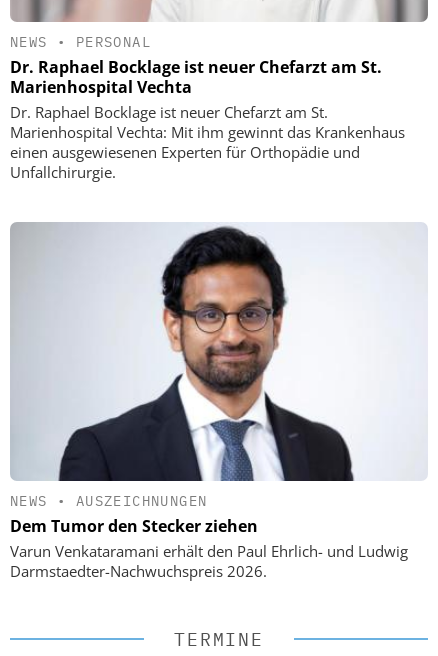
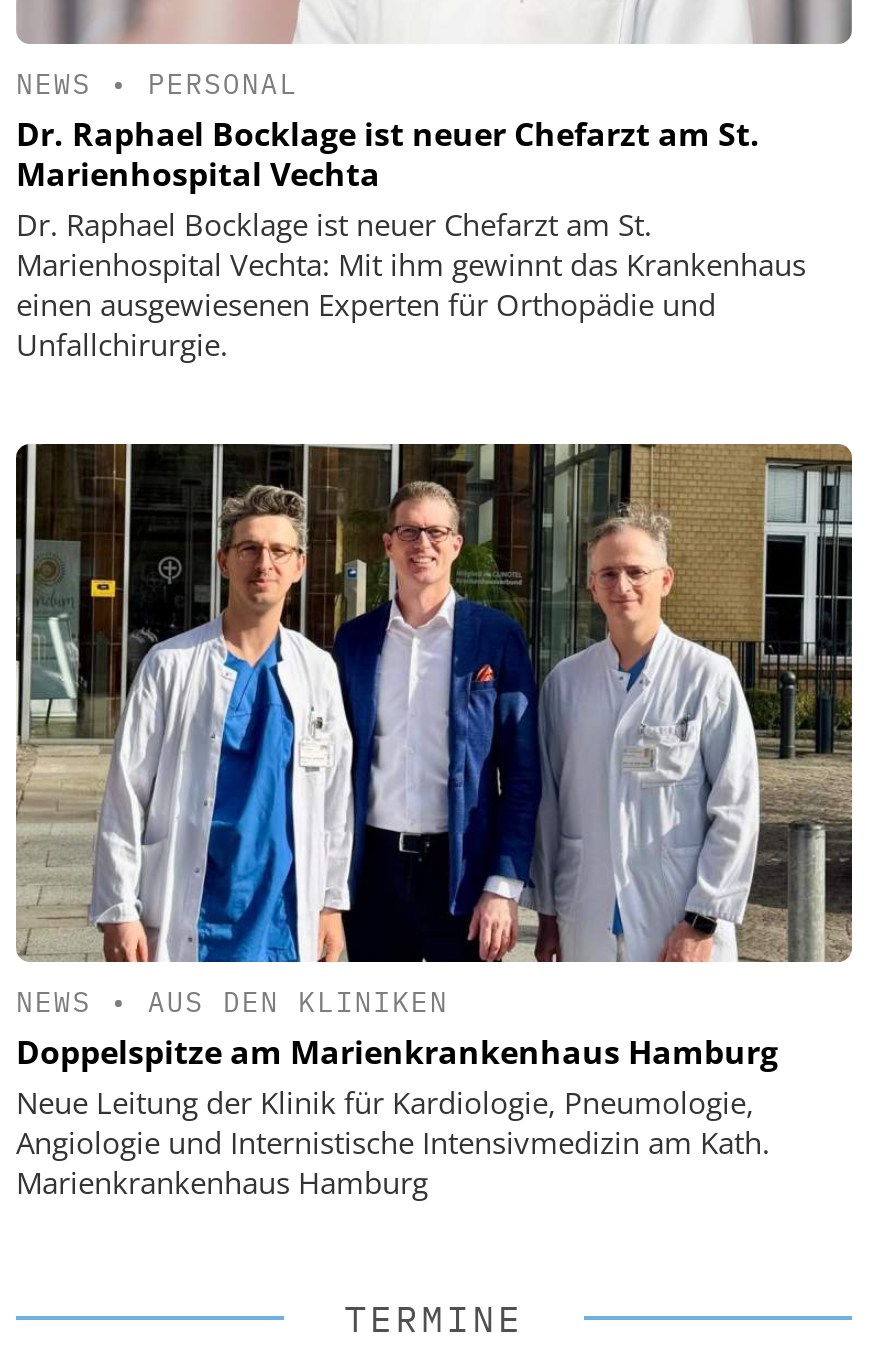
- [image]
- NEWS • AUSZEICHNUNGEN
- Dem Tumor den Stecker ziehen
- Varun Venkataramani erhält den Paul Ehrlich- und Ludwig
- Darmstaedter-Nachwuchspreis 2026.
+ [image]
+ NEWS • AUS DEN KLINIKEN
+ Doppelspitze am Marienkrankenhaus Hamburg
+ Neue Leitung der Klinik für Kardiologie, Pneumologie,
+ Angiologie und Internistische Intensivmedizin am Kath.
+ Marienkrankenhaus Hamburg
